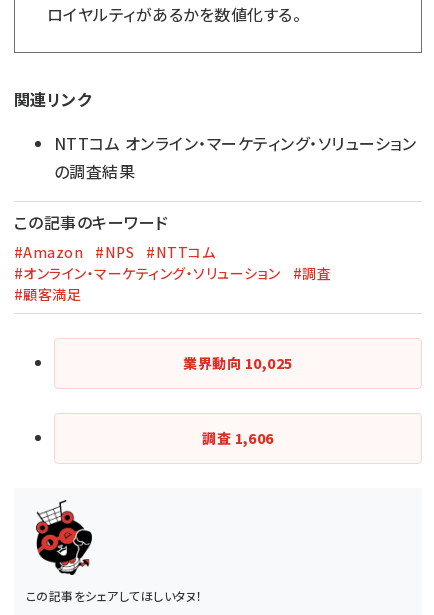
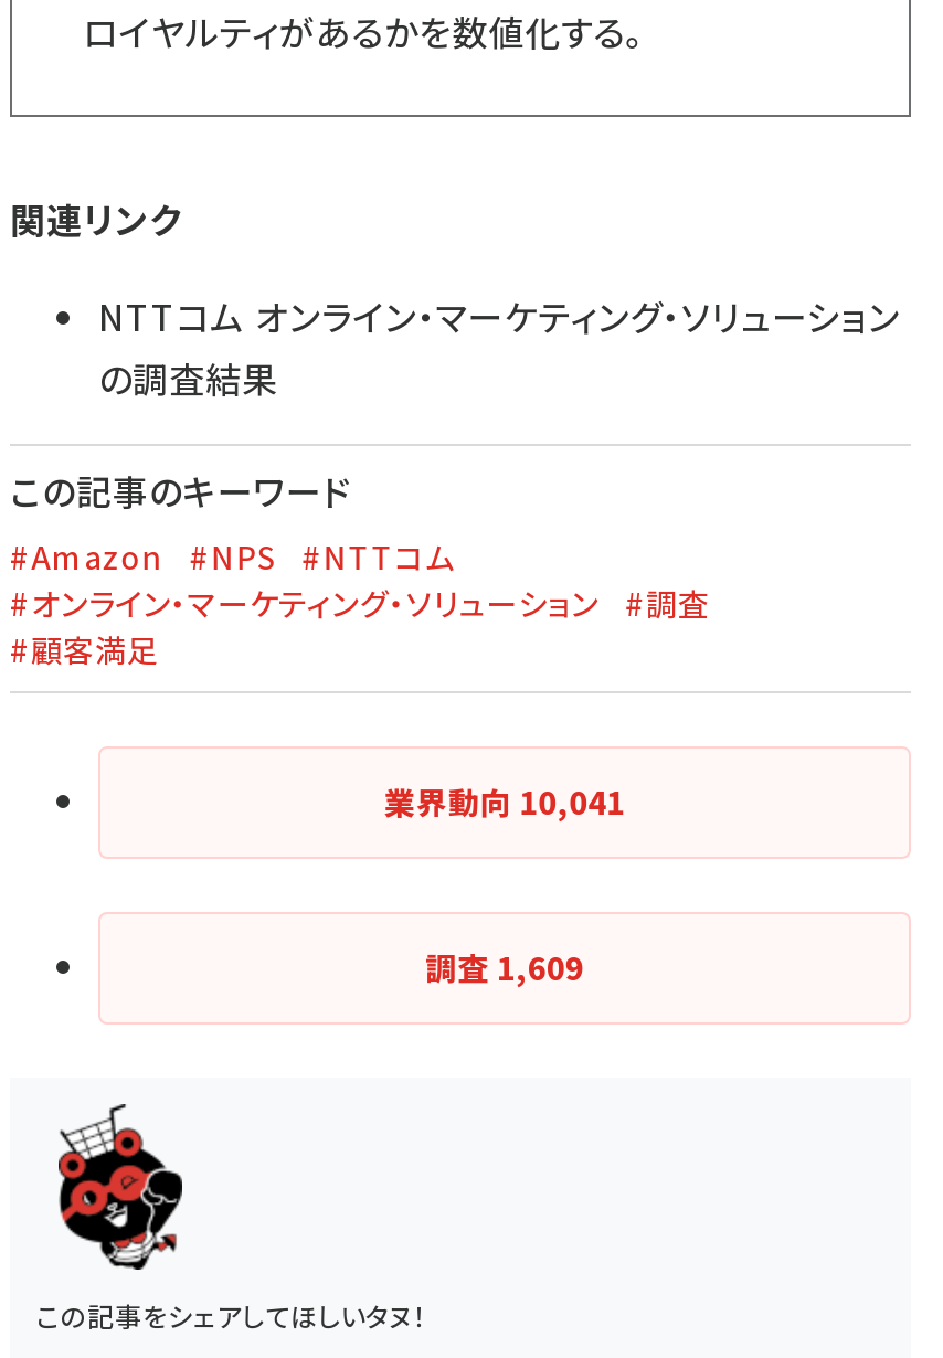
- 業界動向10,025
+ 業界動向10,041

- 調査1,606
+ 調査1,609
